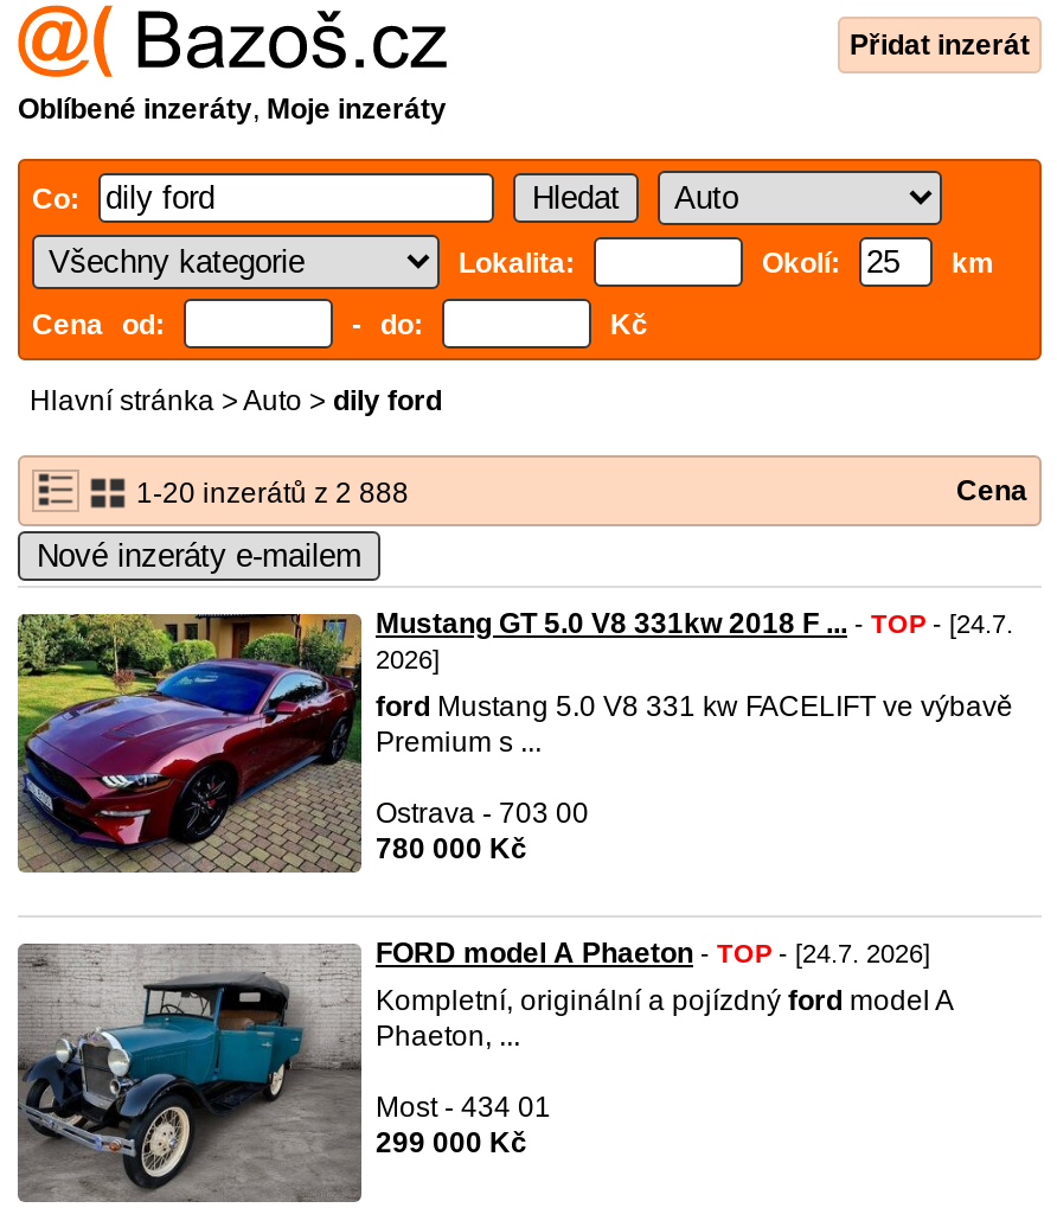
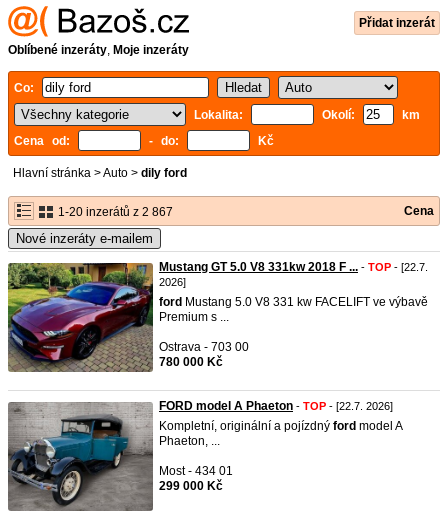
- 1-20 inzerátů z 2 888
+ 1-20 inzerátů z 2 867

- Mustang GT 5.0 V8 331kw 2018 F ... - TOP - [24.7.
+ Mustang GT 5.0 V8 331kw 2018 F ... - TOP - [22.7.

- FORD model A Phaeton - TOP - [24.7. 2026]
+ FORD model A Phaeton - TOP - [22.7. 2026]
